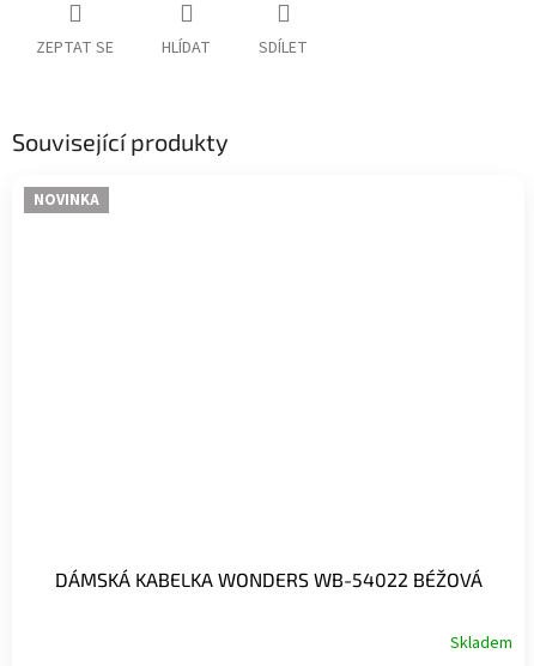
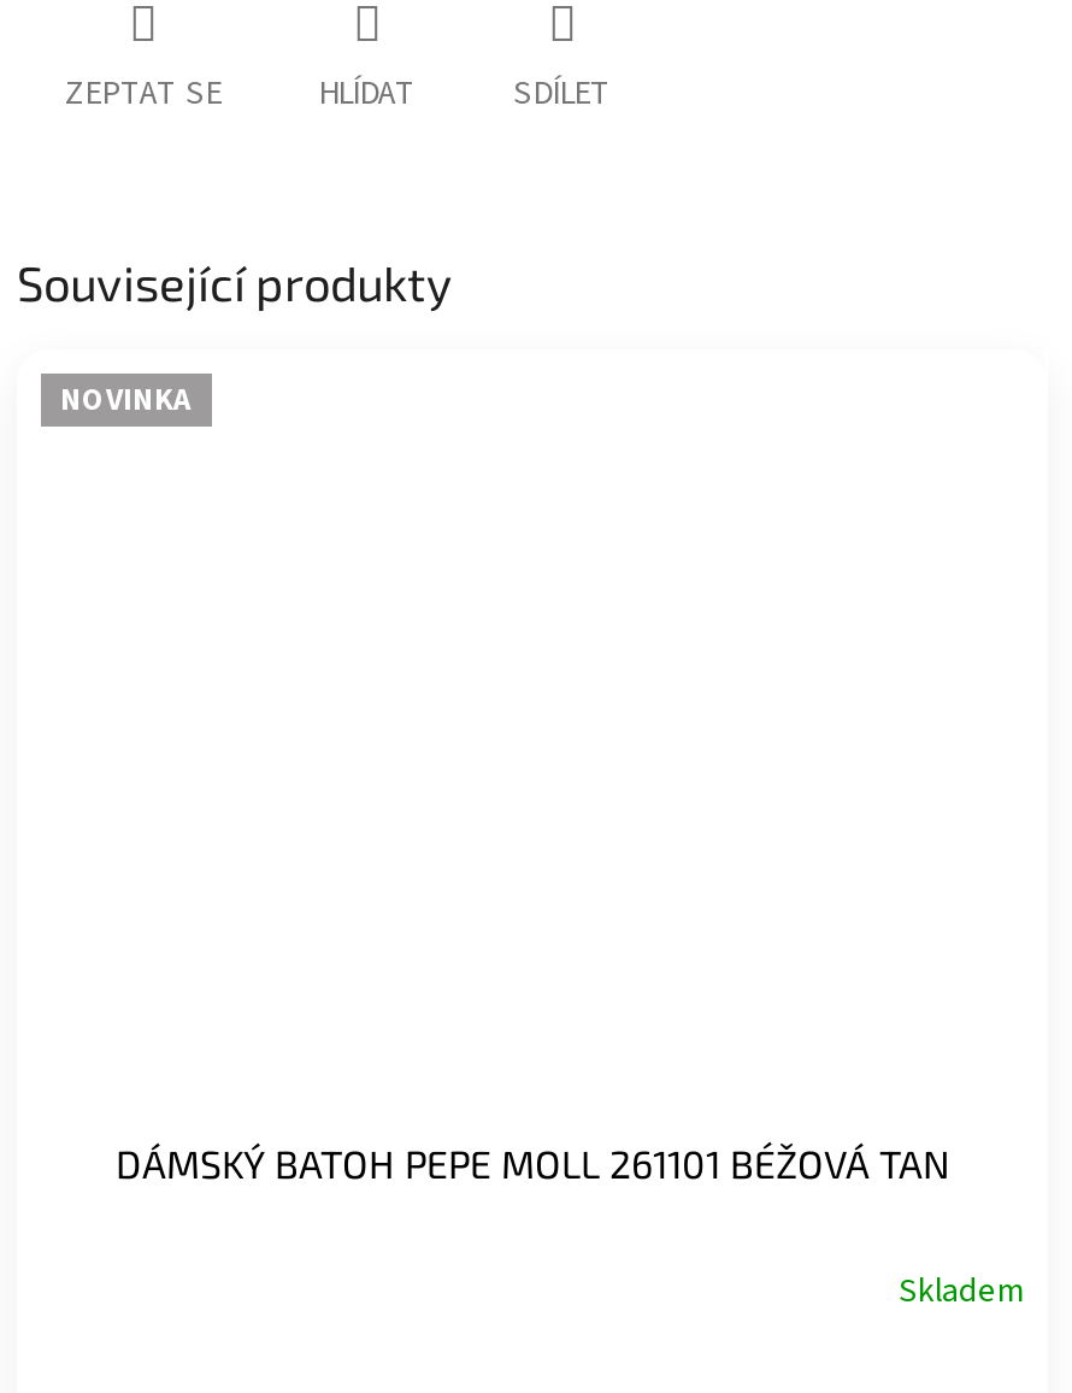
- DÁMSKÁ KABELKA WONDERS WB-54022 BÉŽOVÁ
+ DÁMSKÝ BATOH PEPE MOLL 261101 BÉŽOVÁ TAN
